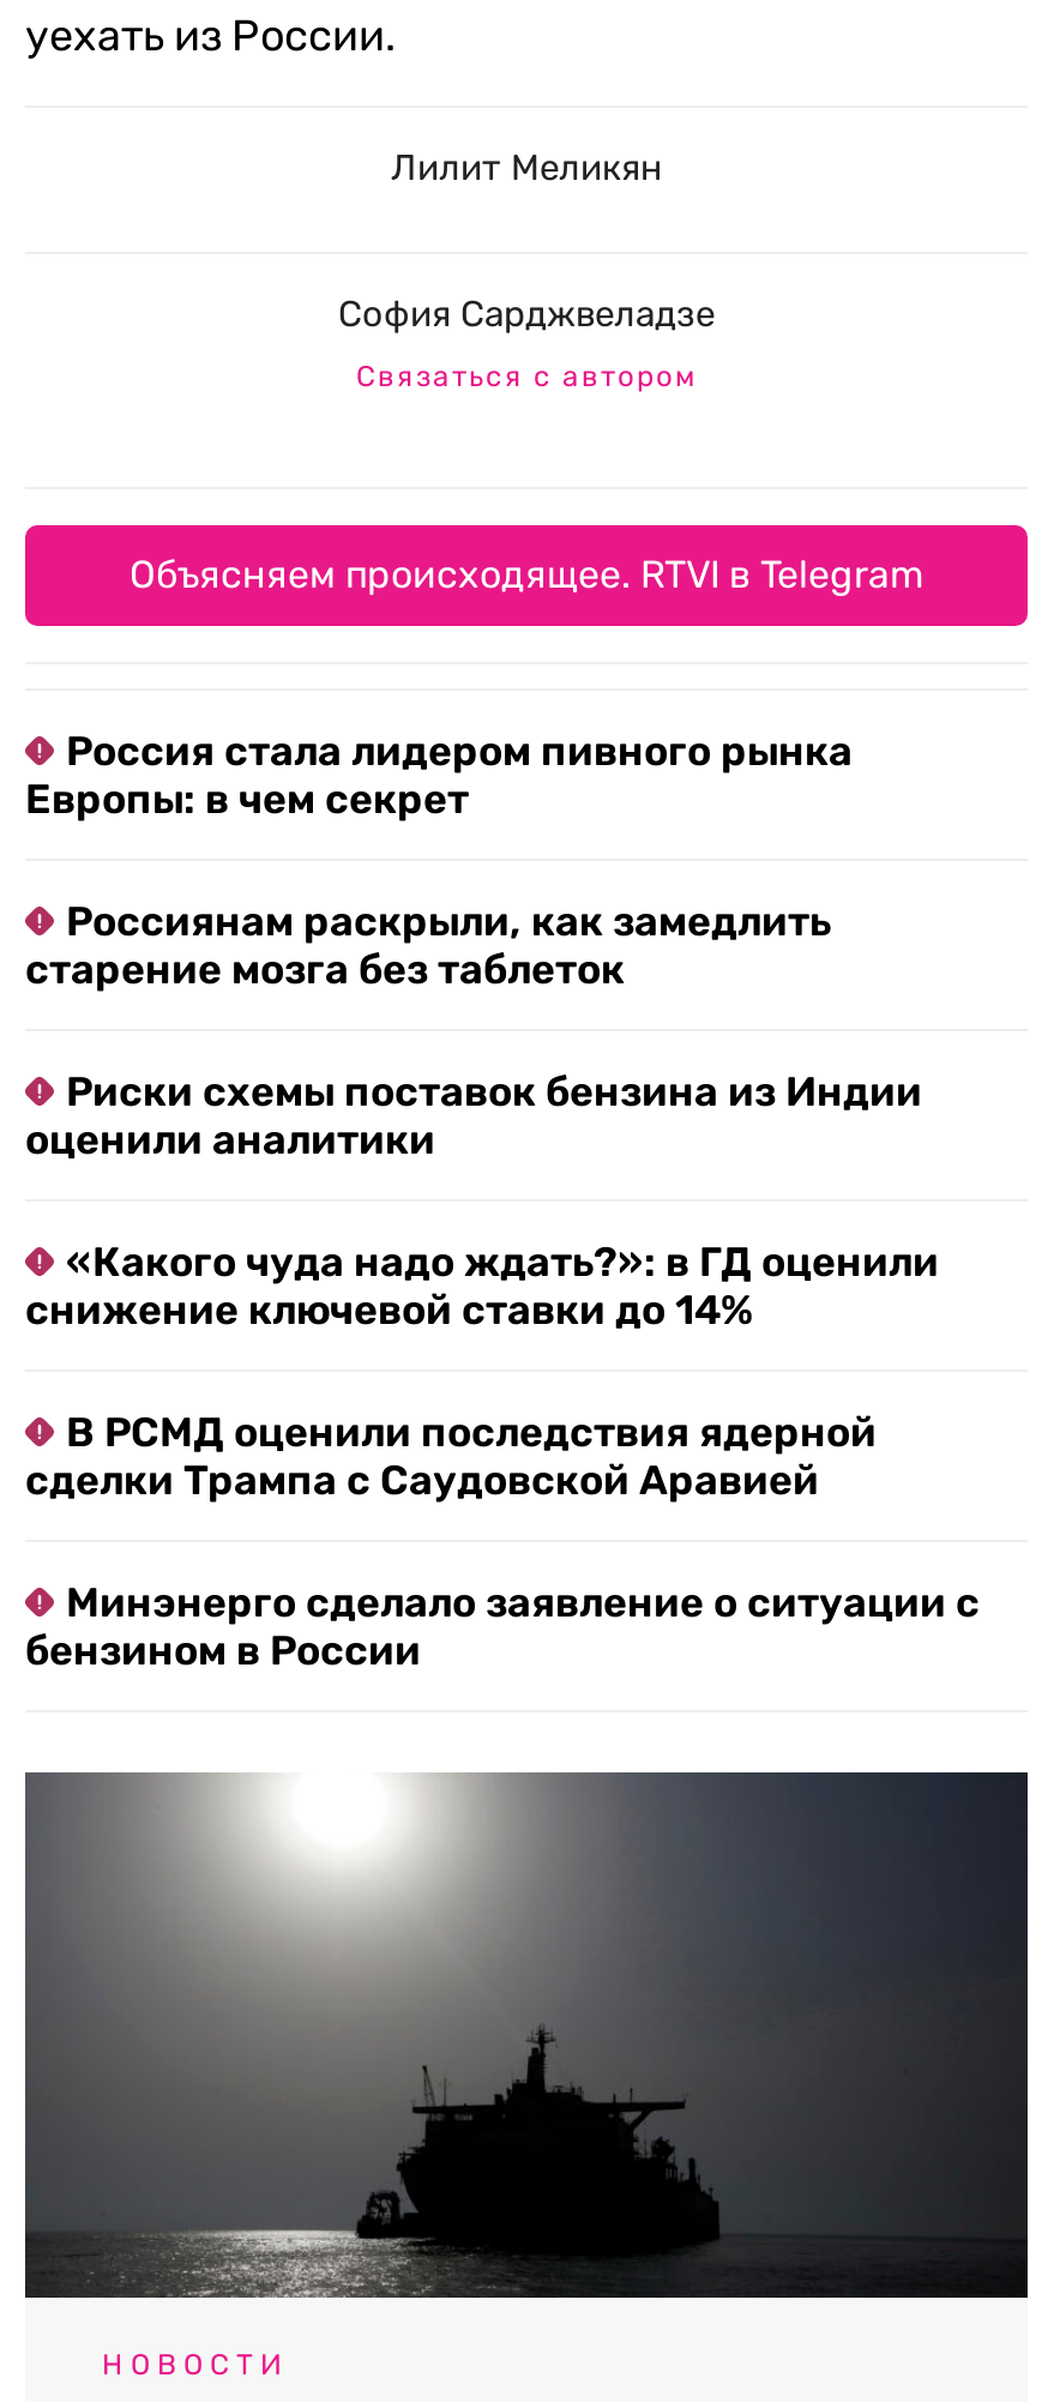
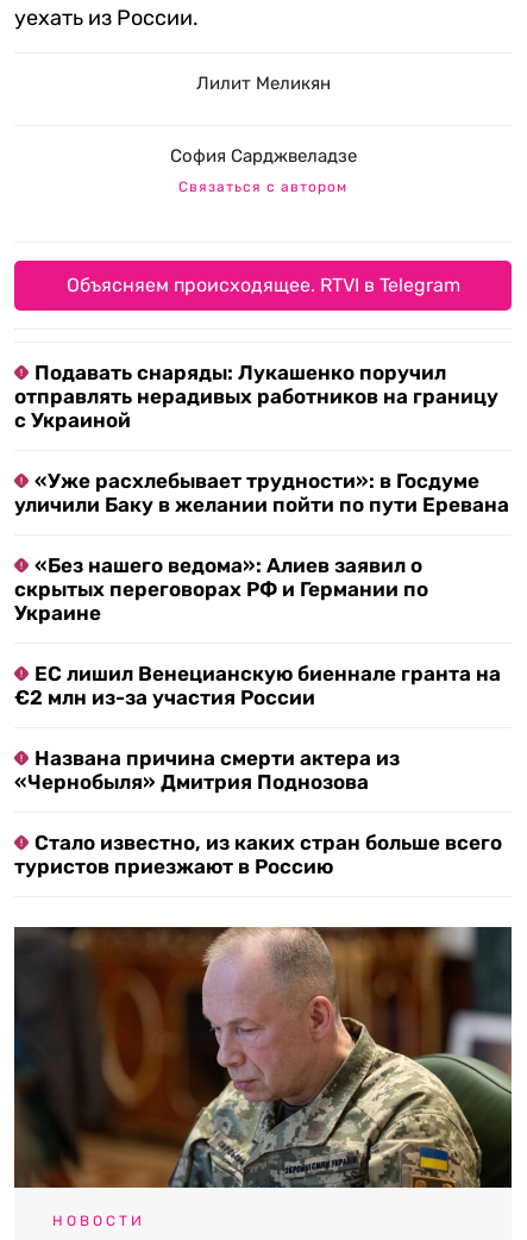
- Россия стала лидером пивного рынка
- Европы: в чем секрет
+ Подавать снаряды: Лукашенко поручил
+ отправлять нерадивых работников на границу
+ с Украиной

- Россиянам раскрыли, как замедлить
- старение мозга без таблеток
+ «Уже расхлебывает трудности»: в Госдуме
+ уличили Баку в желании пойти по пути Еревана

- Риски схемы поставок бензина из Индии
- оценили аналитики
+ «Без нашего ведома»: Алиев заявил о
+ скрытых переговорах РФ и Германии по
+ Украине

- «Какого чуда надо ждать?»: в ГД оценили
- снижение ключевой ставки до 14%
+ ЕС лишил Венецианскую биеннале гранта на
+ €2 млн из-за участия России

- В РСМД оценили последствия ядерной
- сделки Трампа с Саудовской Аравией
+ Названа причина смерти актера из
+ «Чернобыля» Дмитрия Поднозова

- Минэнерго сделало заявление о ситуации с
- бензином в России
+ Стало известно, из каких стран больше всего
+ туристов приезжают в Россию

- [image]
+ [image]
